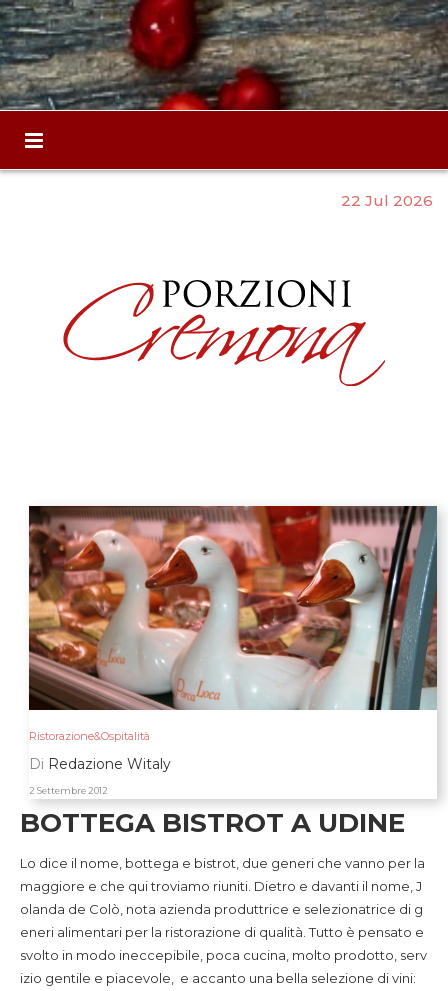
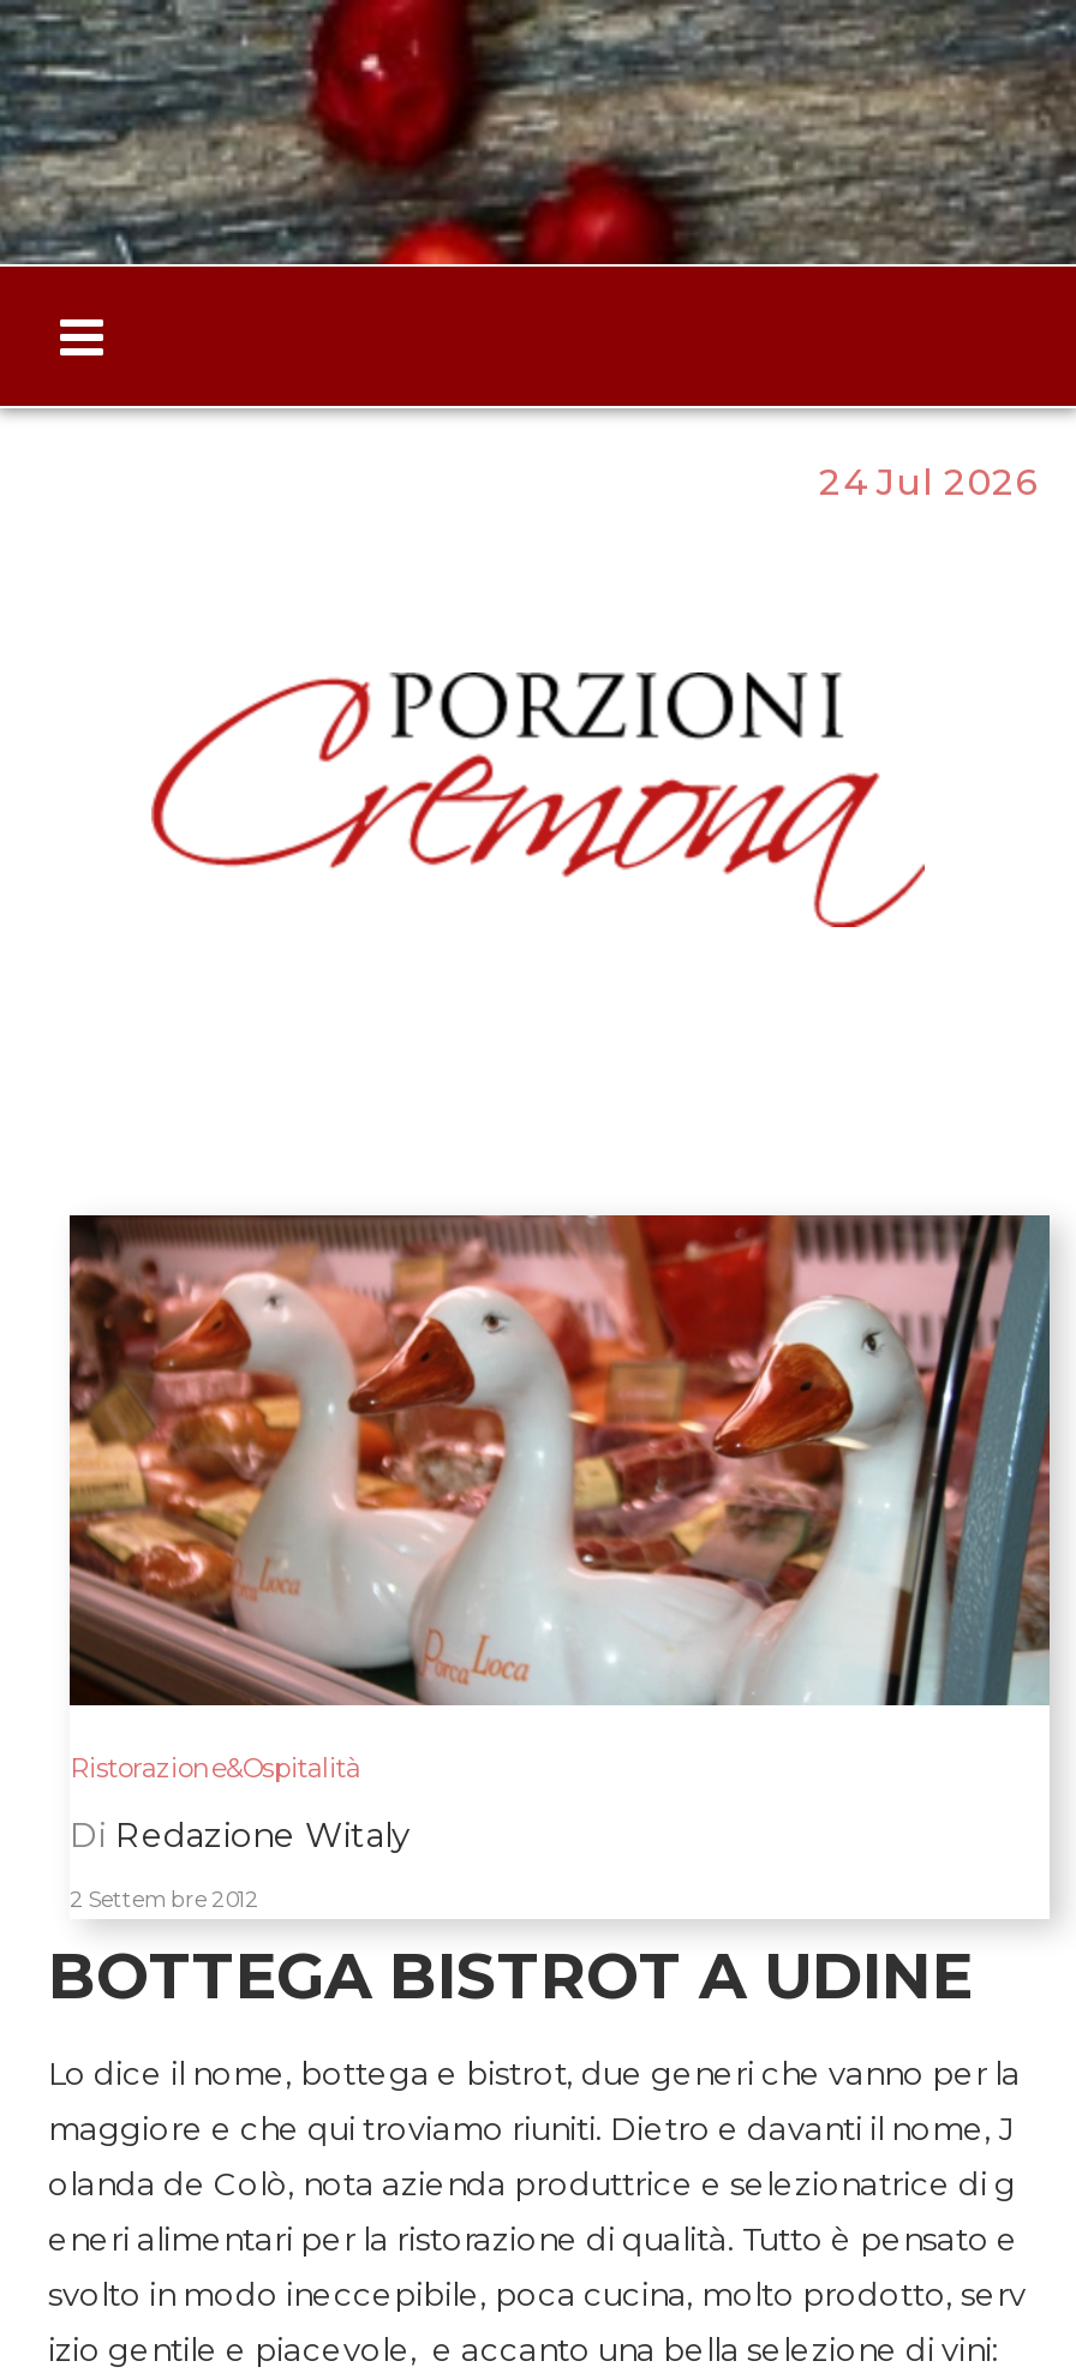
- 22 Jul 2026
+ 24 Jul 2026
